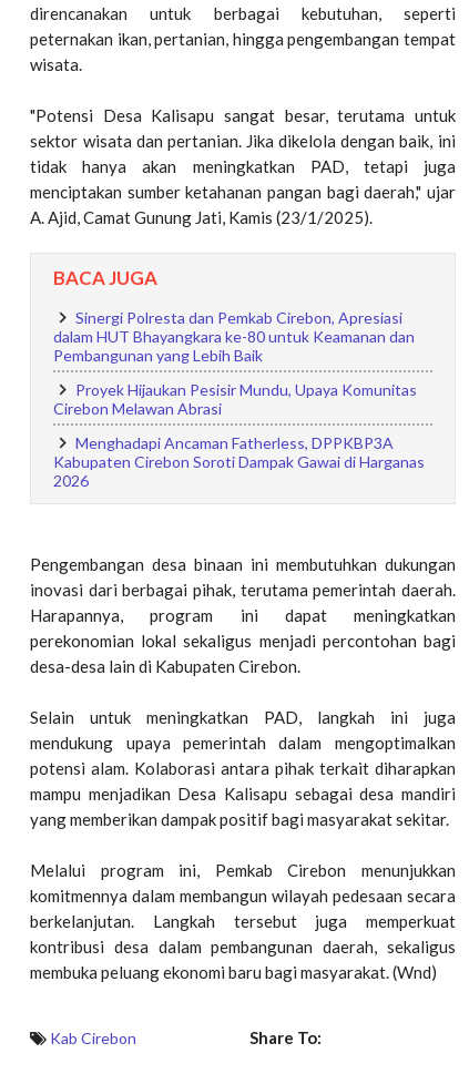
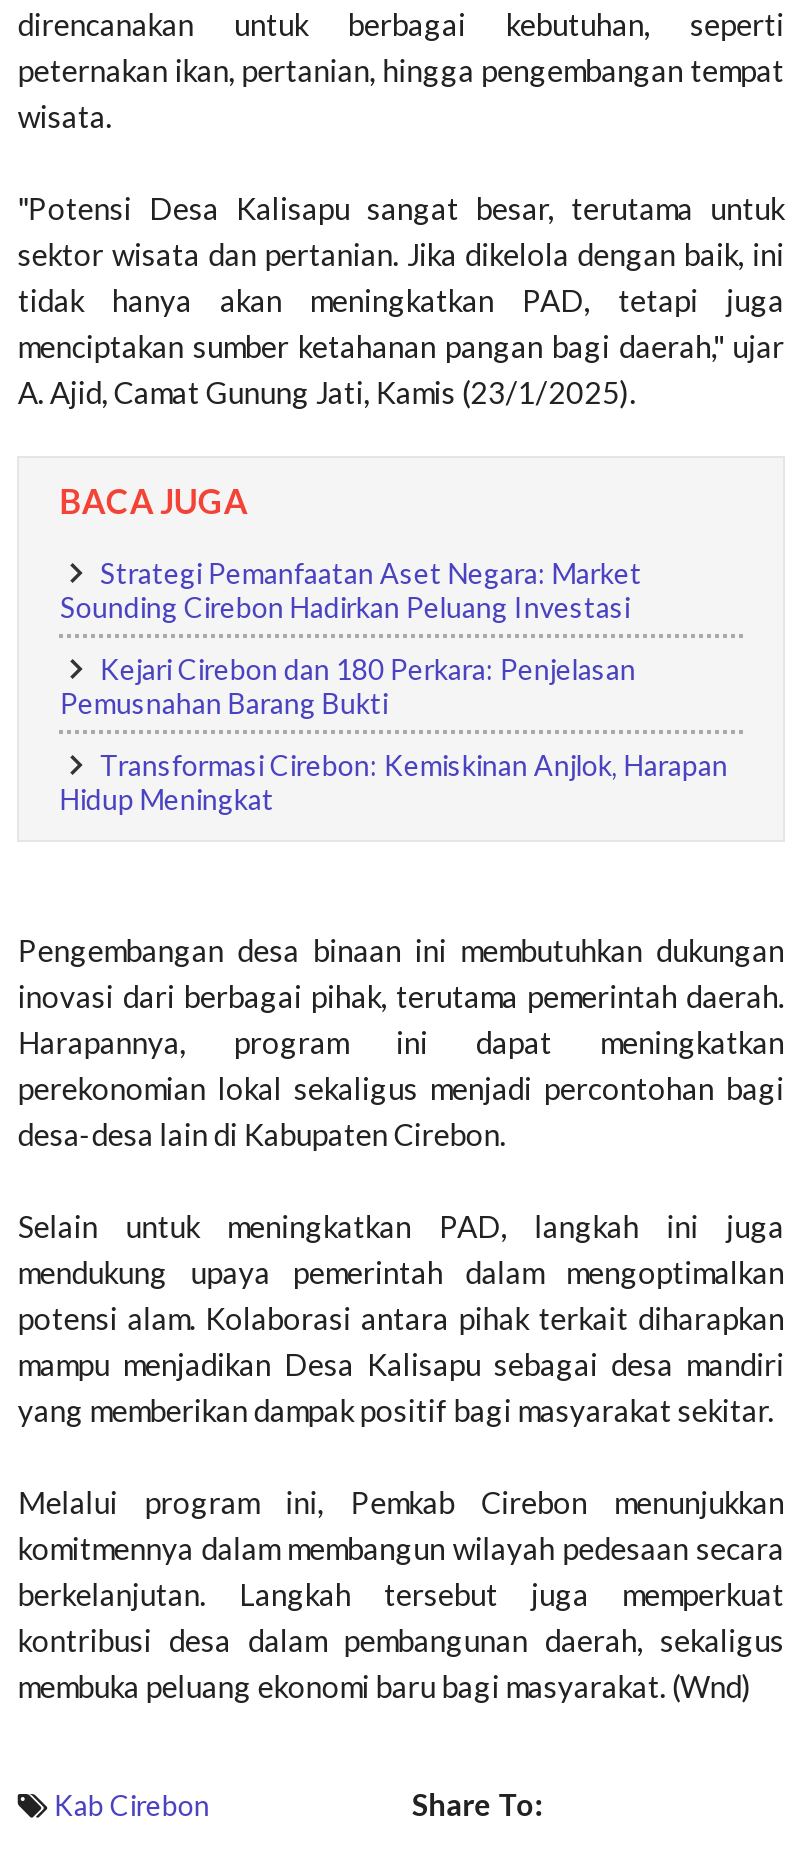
- Sinergi Polresta dan Pemkab Cirebon, Apresiasi
- dalam HUT Bhayangkara ke-80 untuk Keamanan dan
- Pembangunan yang Lebih Baik
+ Strategi Pemanfaatan Aset Negara: Market
+ Sounding Cirebon Hadirkan Peluang Investasi

- Proyek Hijaukan Pesisir Mundu, Upaya Komunitas
- Cirebon Melawan Abrasi
+ Kejari Cirebon dan 180 Perkara: Penjelasan
+ Pemusnahan Barang Bukti

- Menghadapi Ancaman Fatherless, DPPKBP3A
- Kabupaten Cirebon Soroti Dampak Gawai di Harganas
- 2026
+ Transformasi Cirebon: Kemiskinan Anjlok, Harapan
+ Hidup Meningkat
